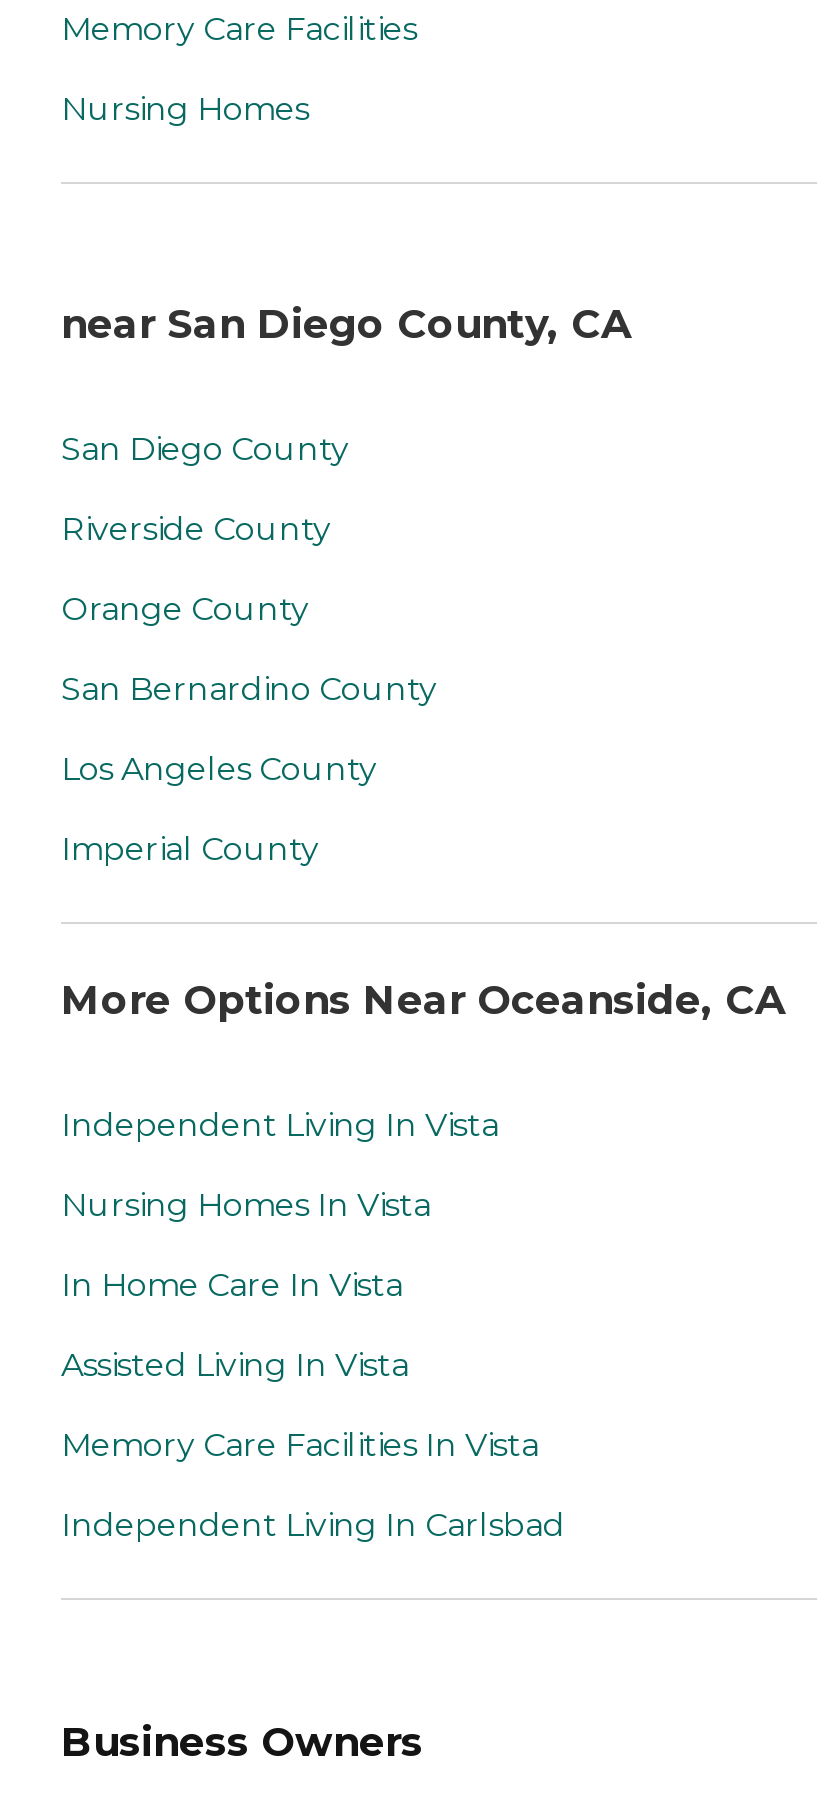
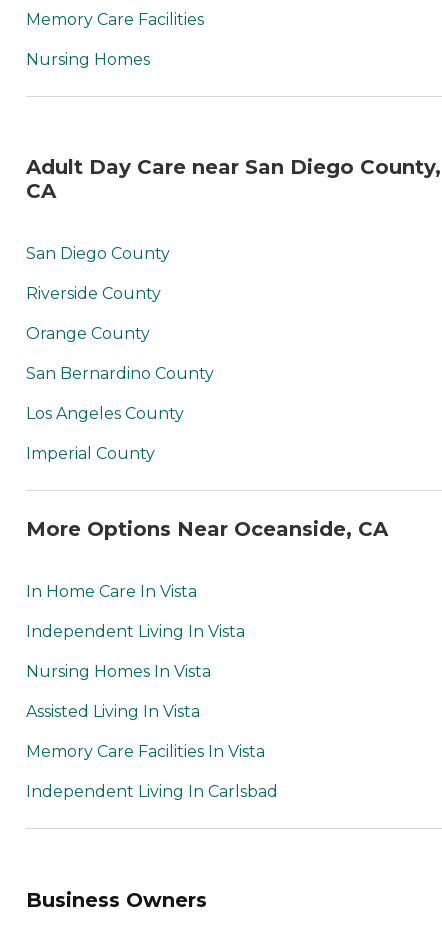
- near San Diego County, CA
+ Adult Day Care near San Diego County,
+ CA

moved down: Independent Living In Vista | Nursing Homes In Vista

moved up: In Home Care In Vista
